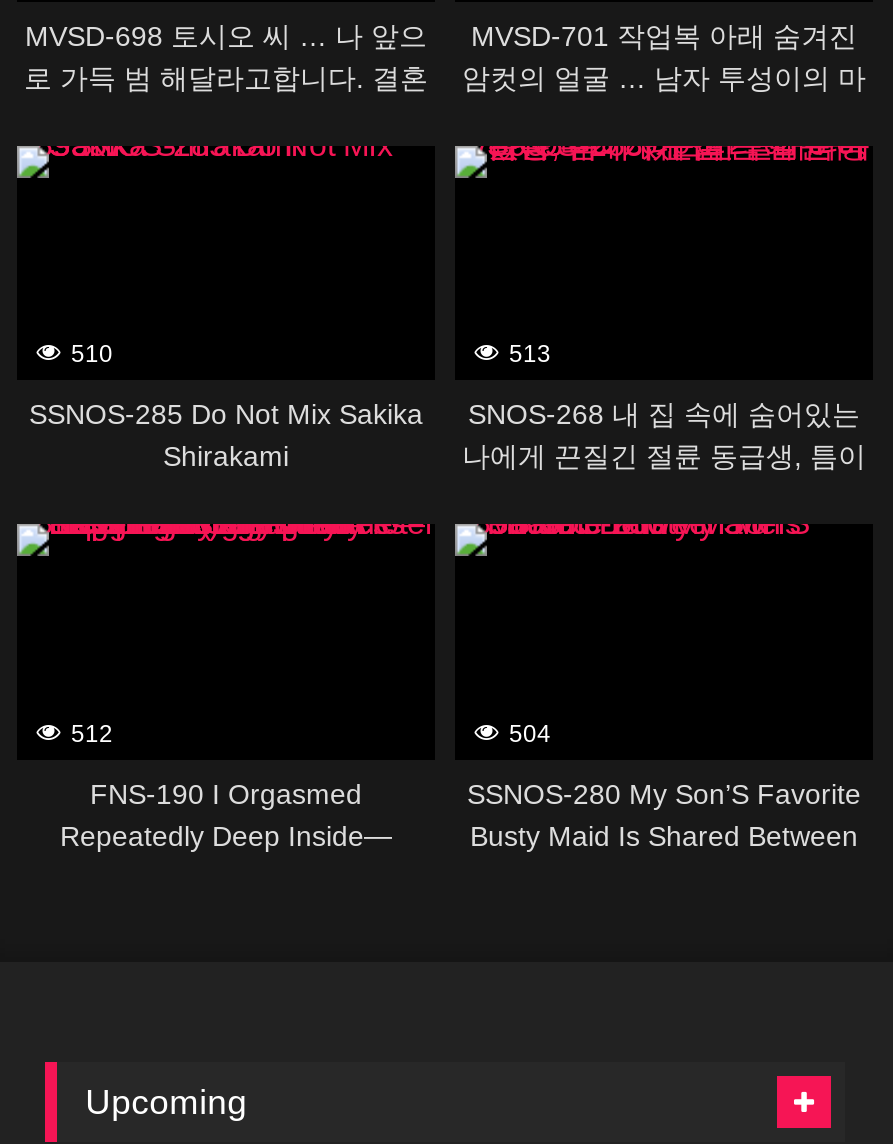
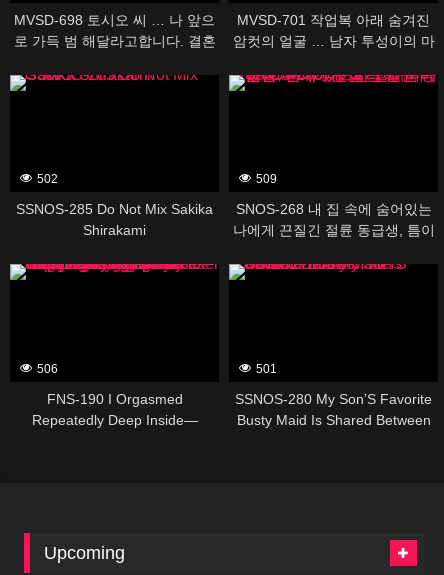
- 510
+ 502

- 513
+ 509

- 512
+ 506

- 504
+ 501
